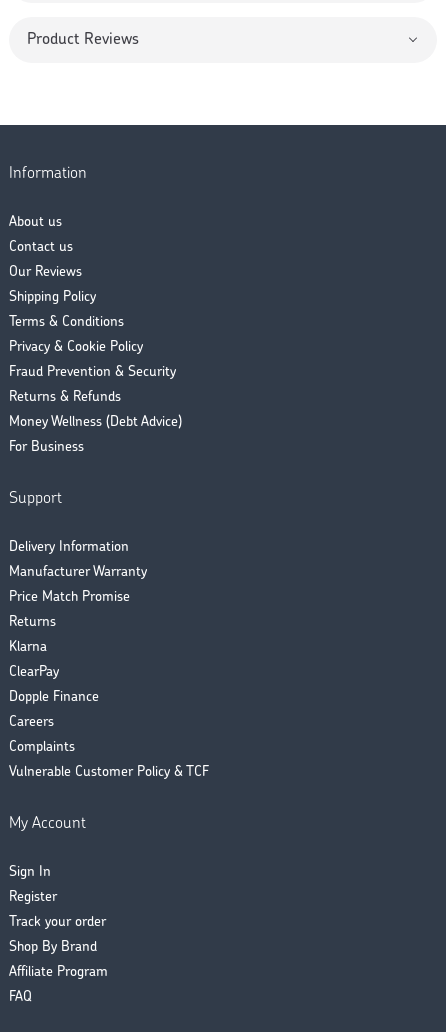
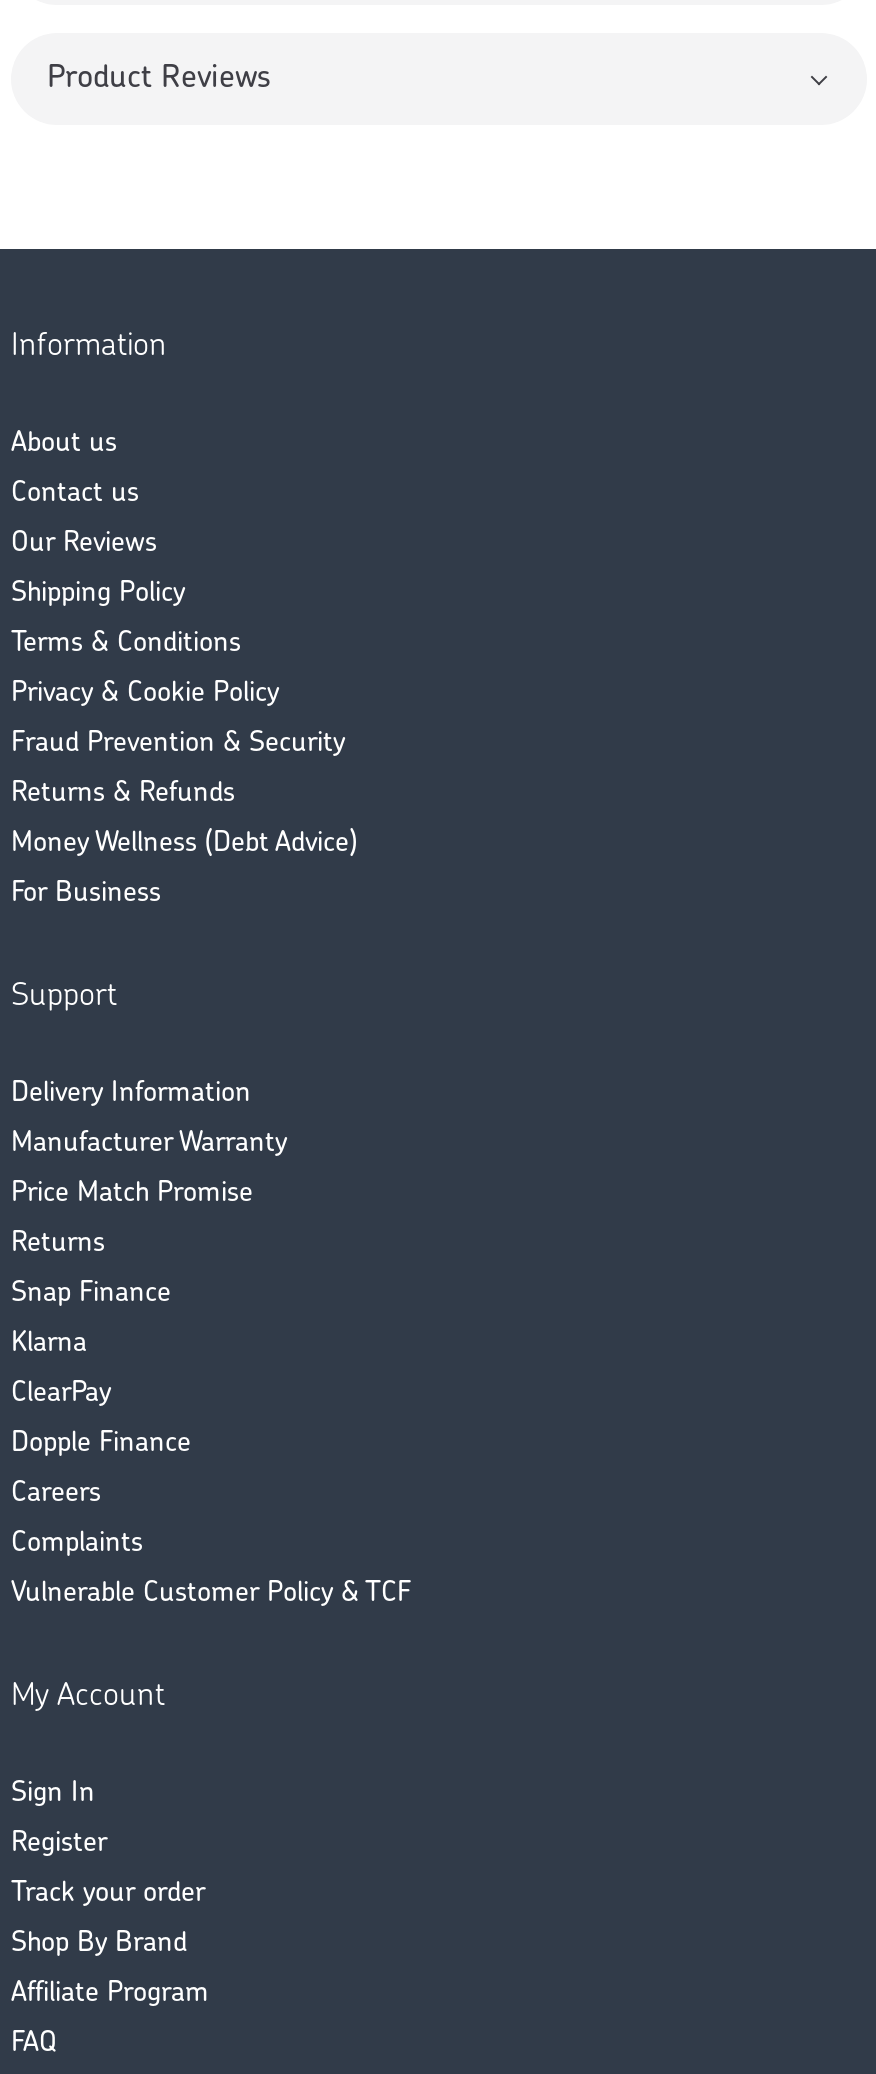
+ Snap Finance
